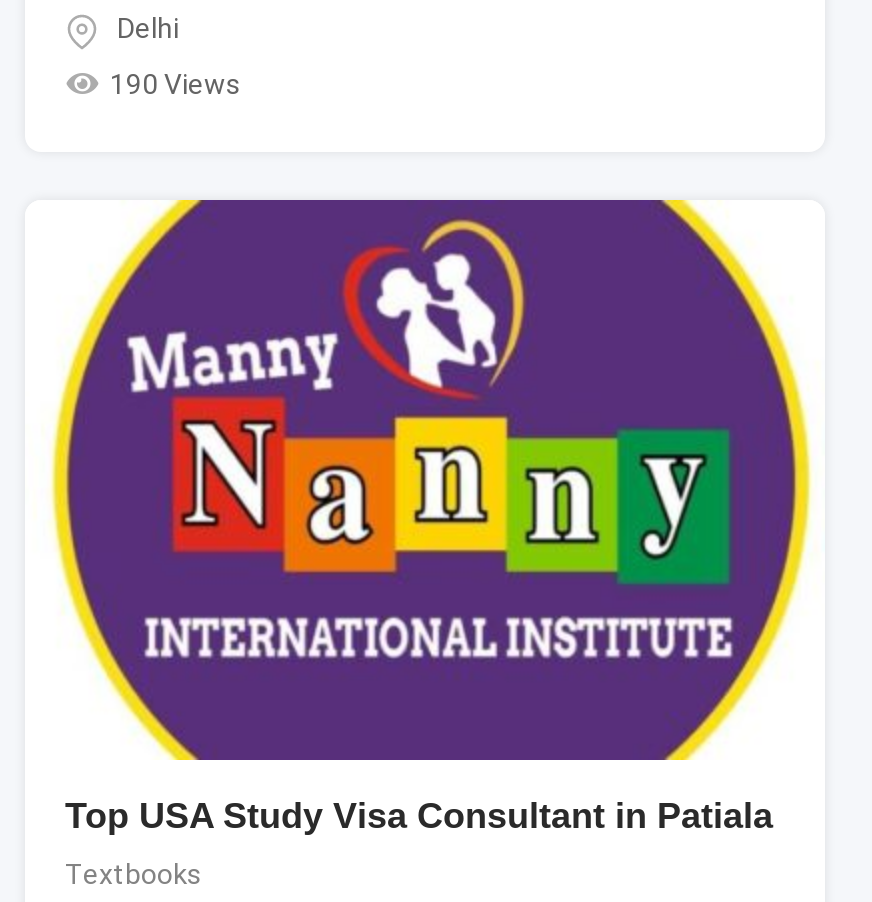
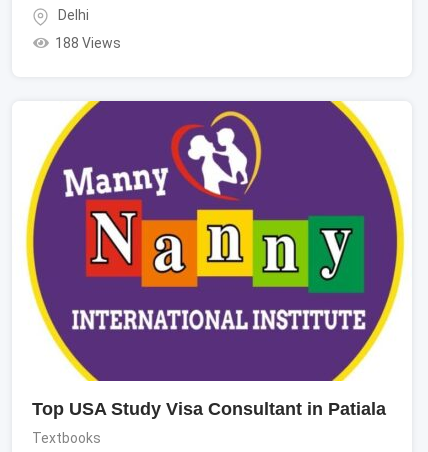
- 190 Views
+ 188 Views
